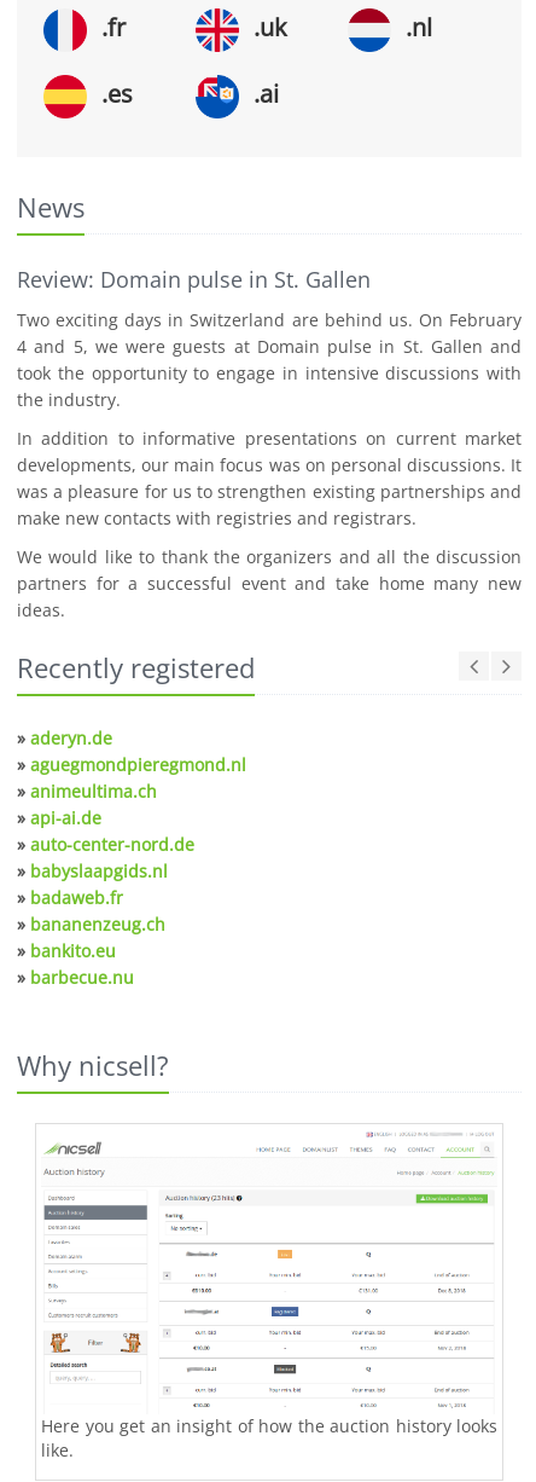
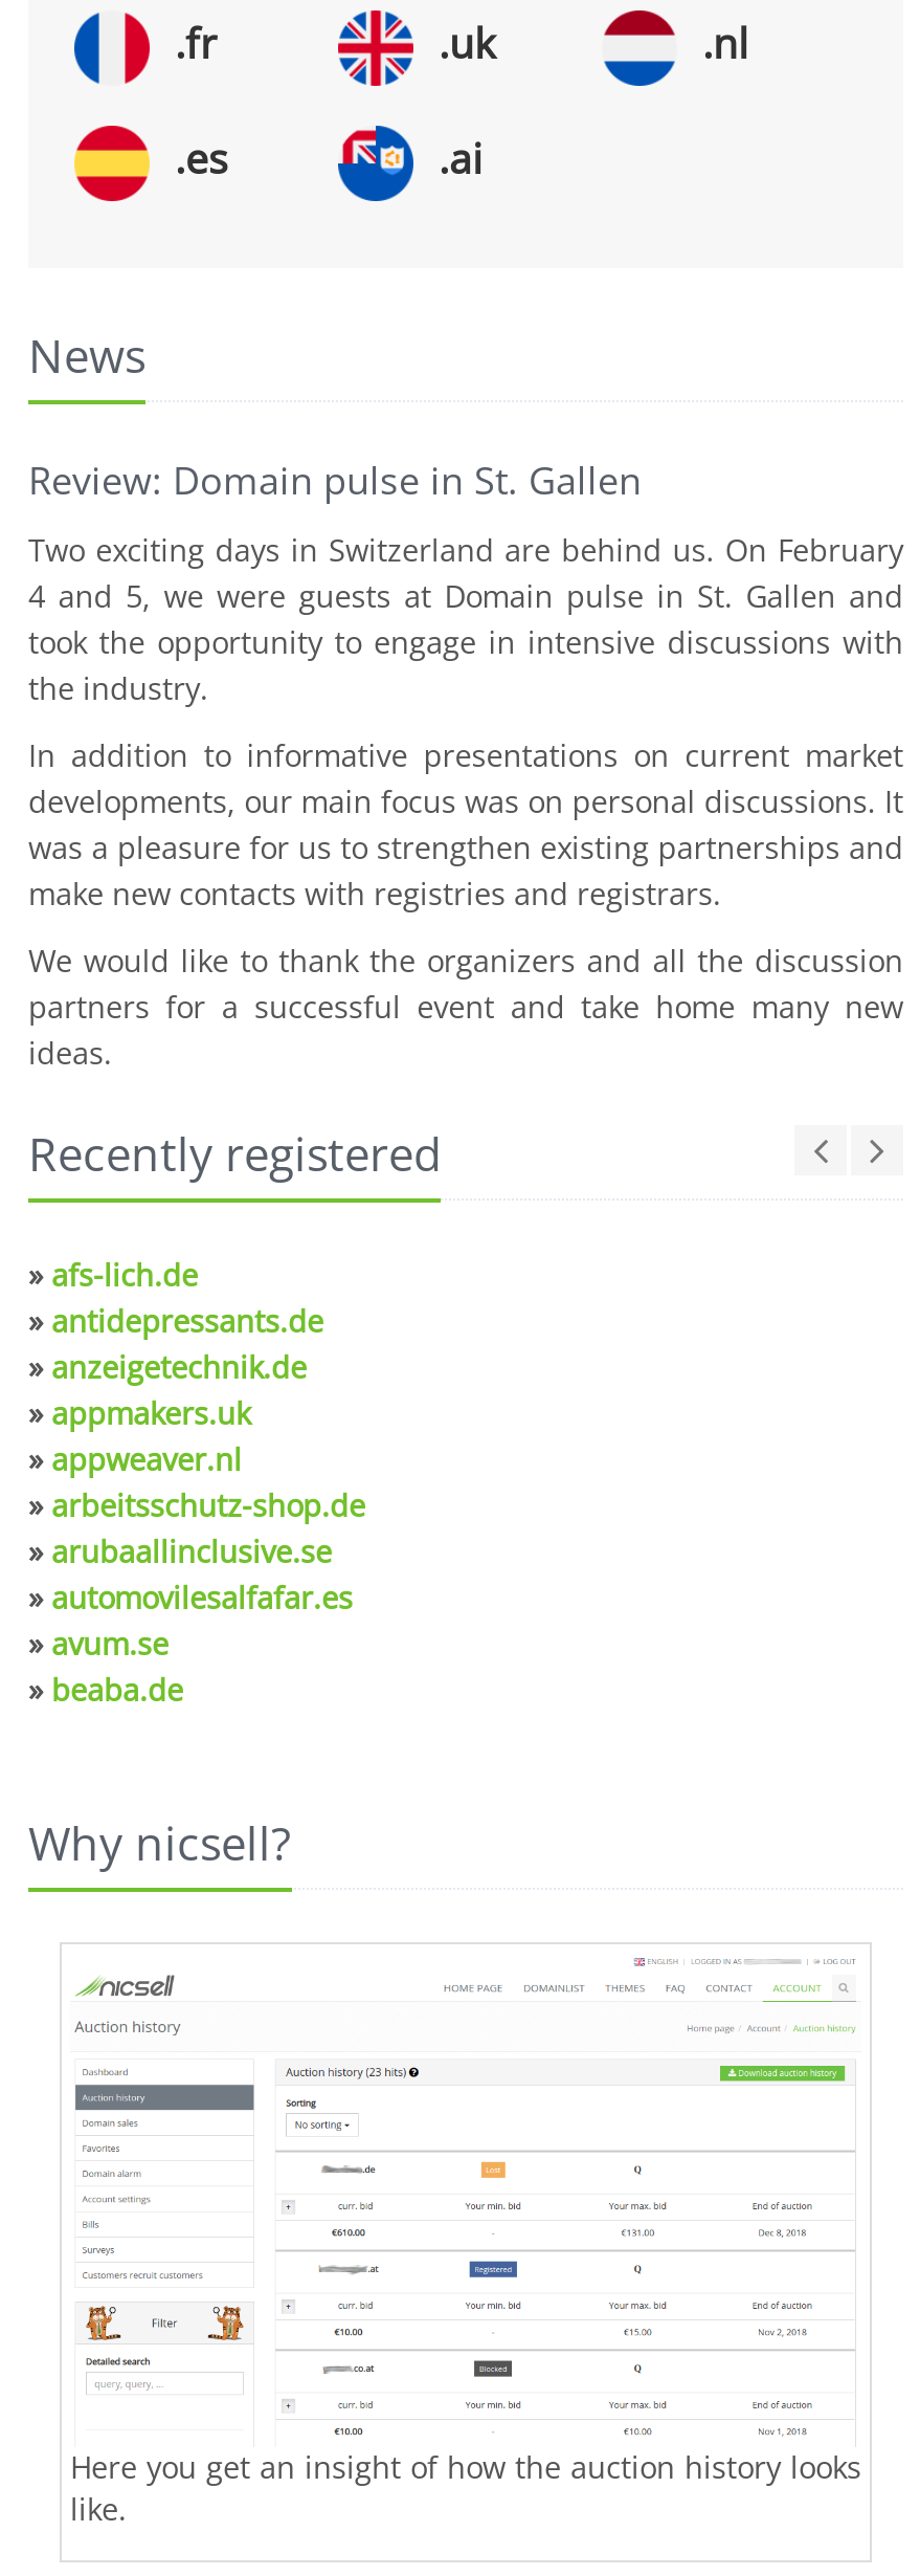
- » aderyn.de
- » aguegmondpieregmond.nl
- » animeultima.ch
- » api-ai.de
- » auto-center-nord.de
- » babyslaapgids.nl
- » badaweb.fr
- » bananenzeug.ch
- » bankito.eu
- » barbecue.nu
+ » afs-lich.de
+ » antidepressants.de
+ » anzeigetechnik.de
+ » appmakers.uk
+ » appweaver.nl
+ » arbeitsschutz-shop.de
+ » arubaallinclusive.se
+ » automovilesalfafar.es
+ » avum.se
+ » beaba.de
